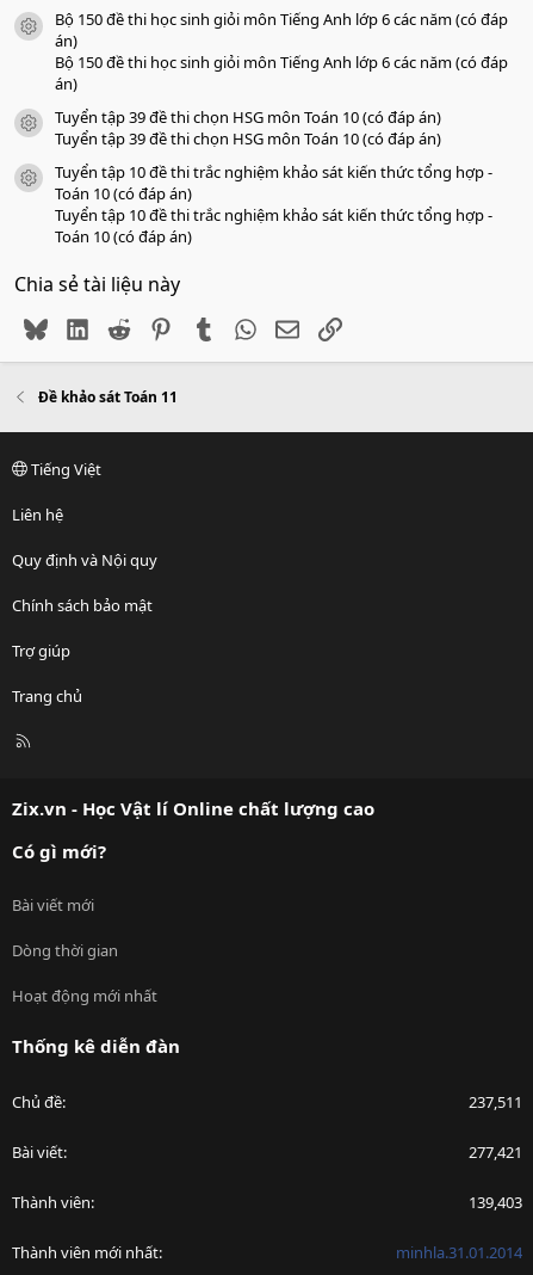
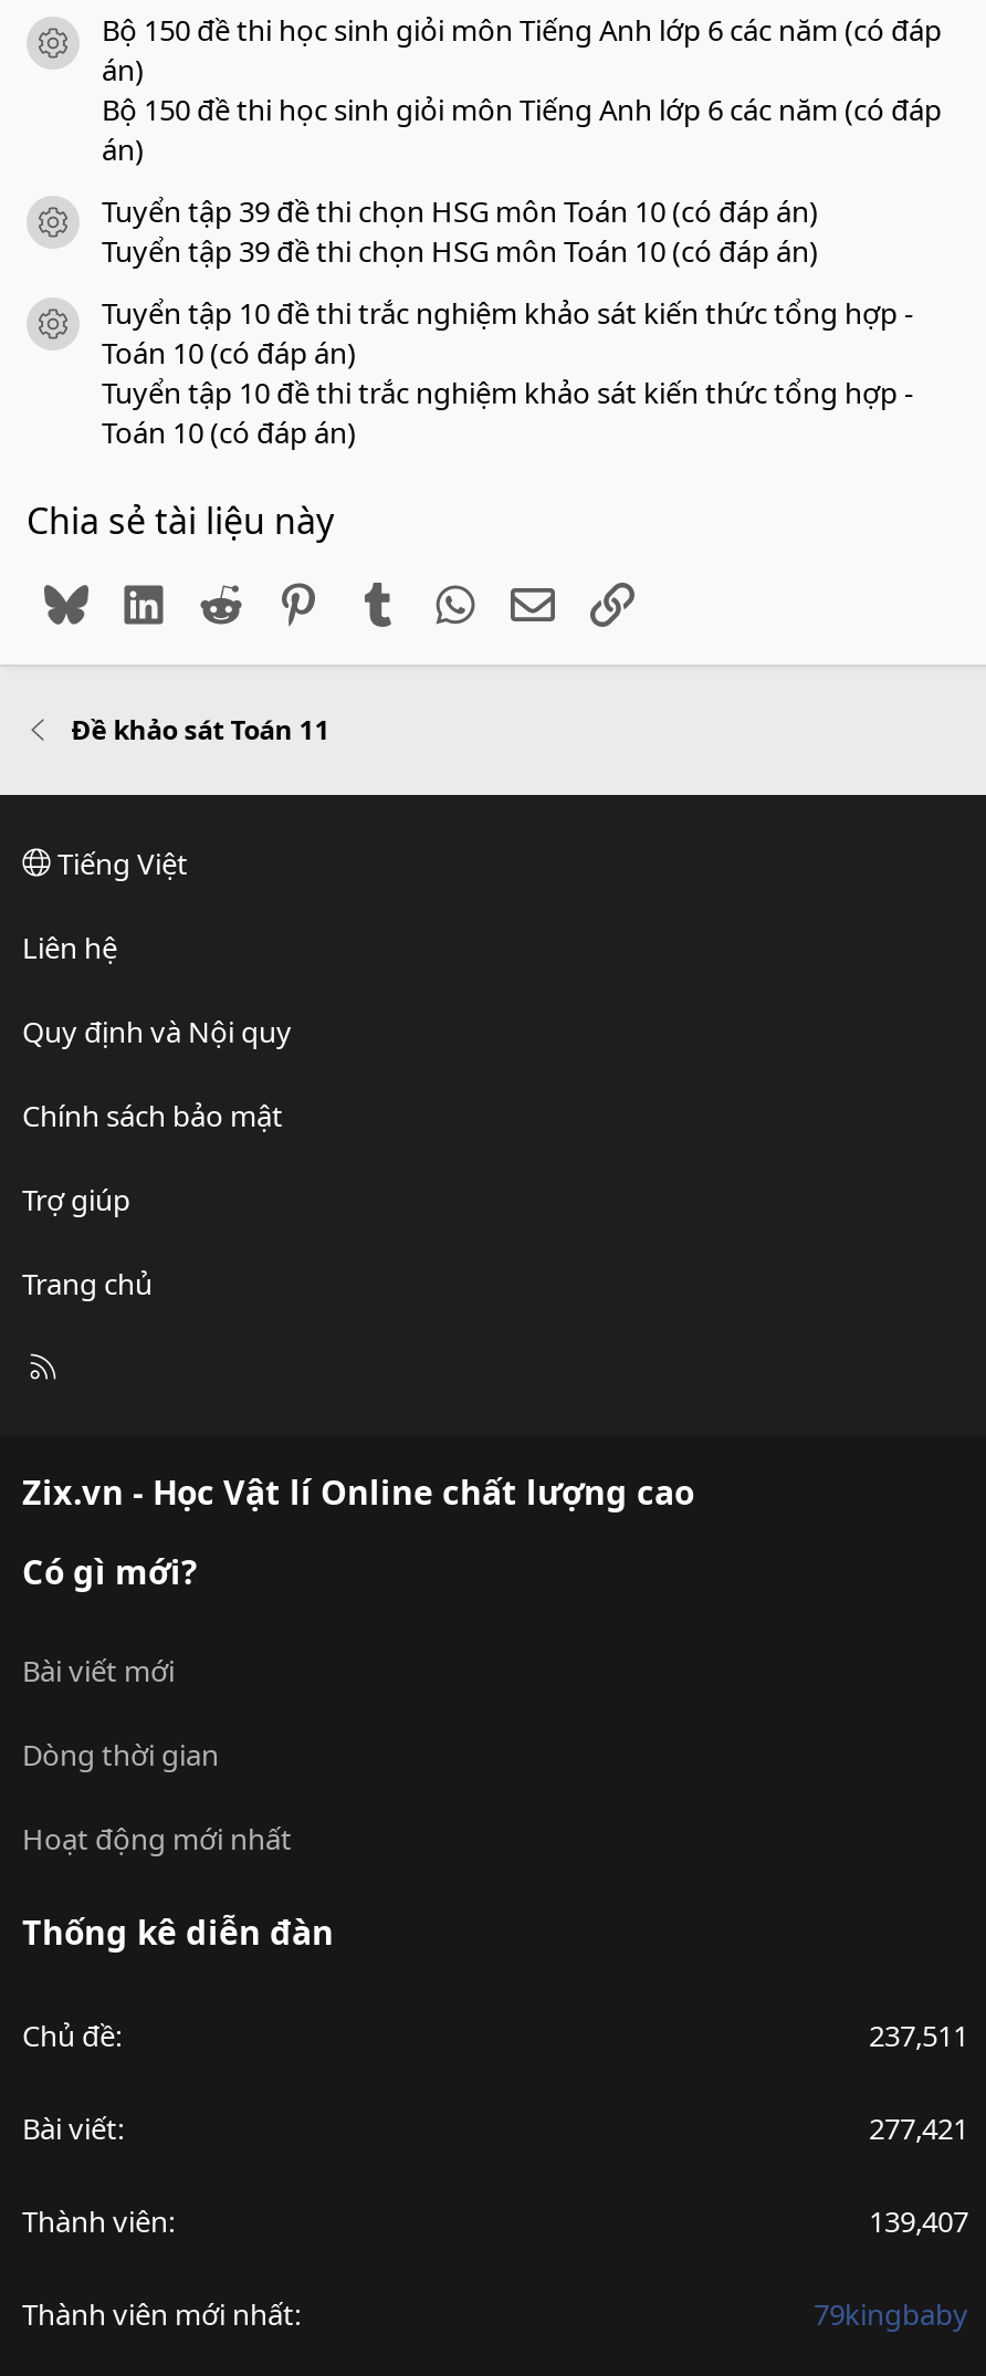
- 139,403
+ 139,407

- minhla.31.01.2014
+ 79kingbaby
